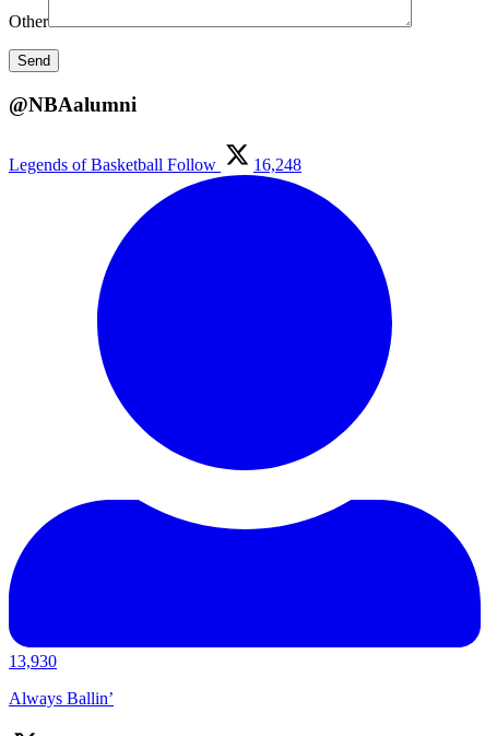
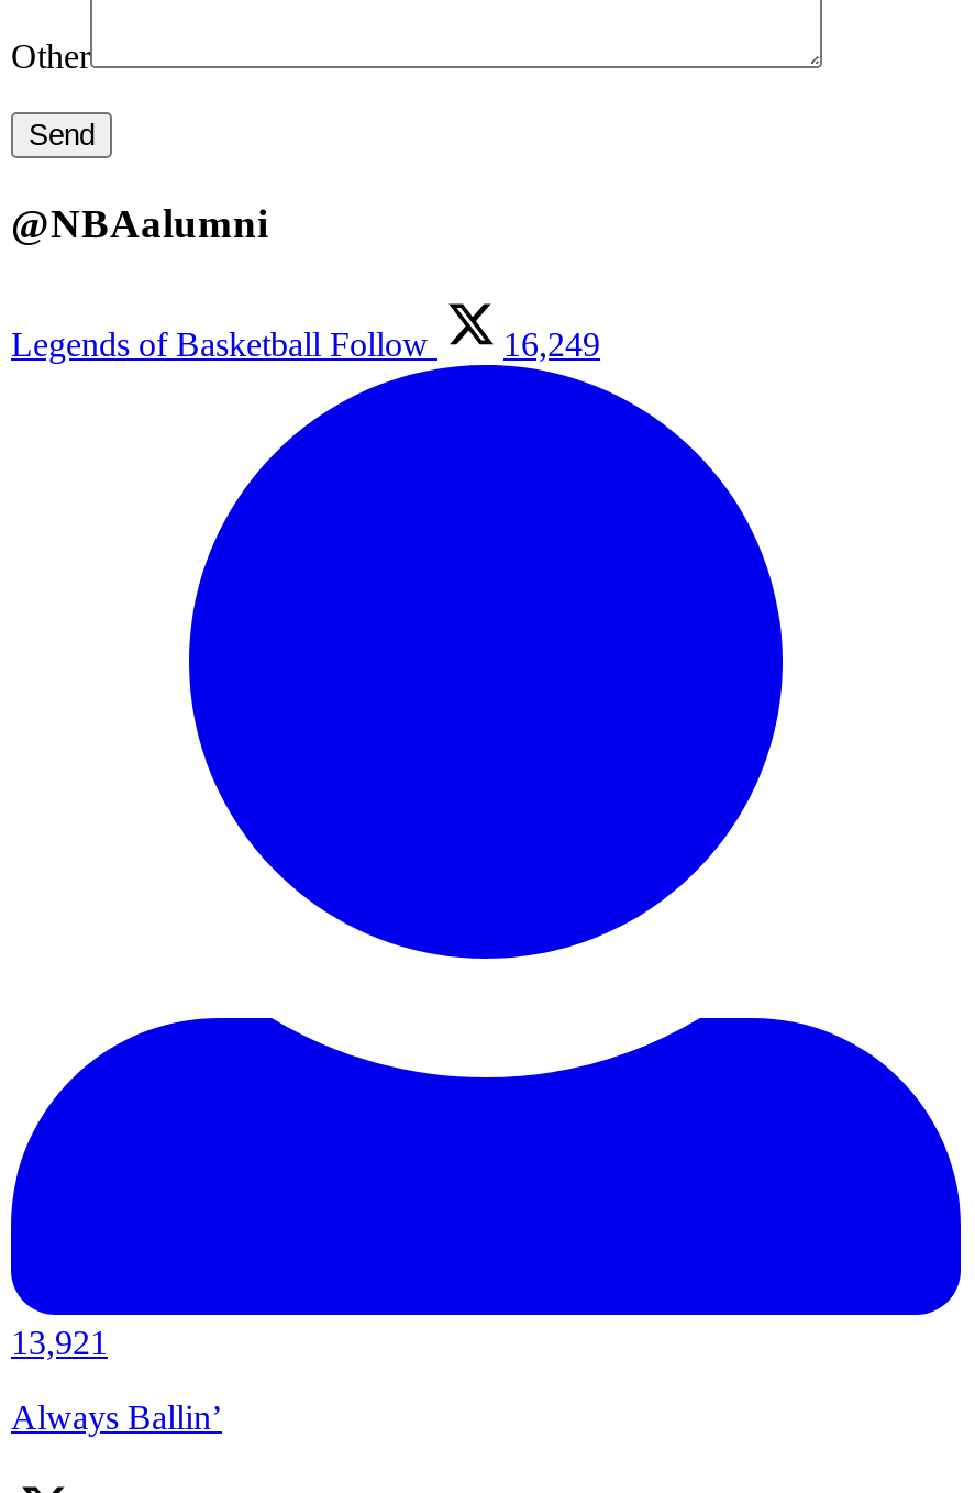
- Legends of Basketball Follow 16,248
+ Legends of Basketball Follow 16,249

- 13,930
+ 13,921
